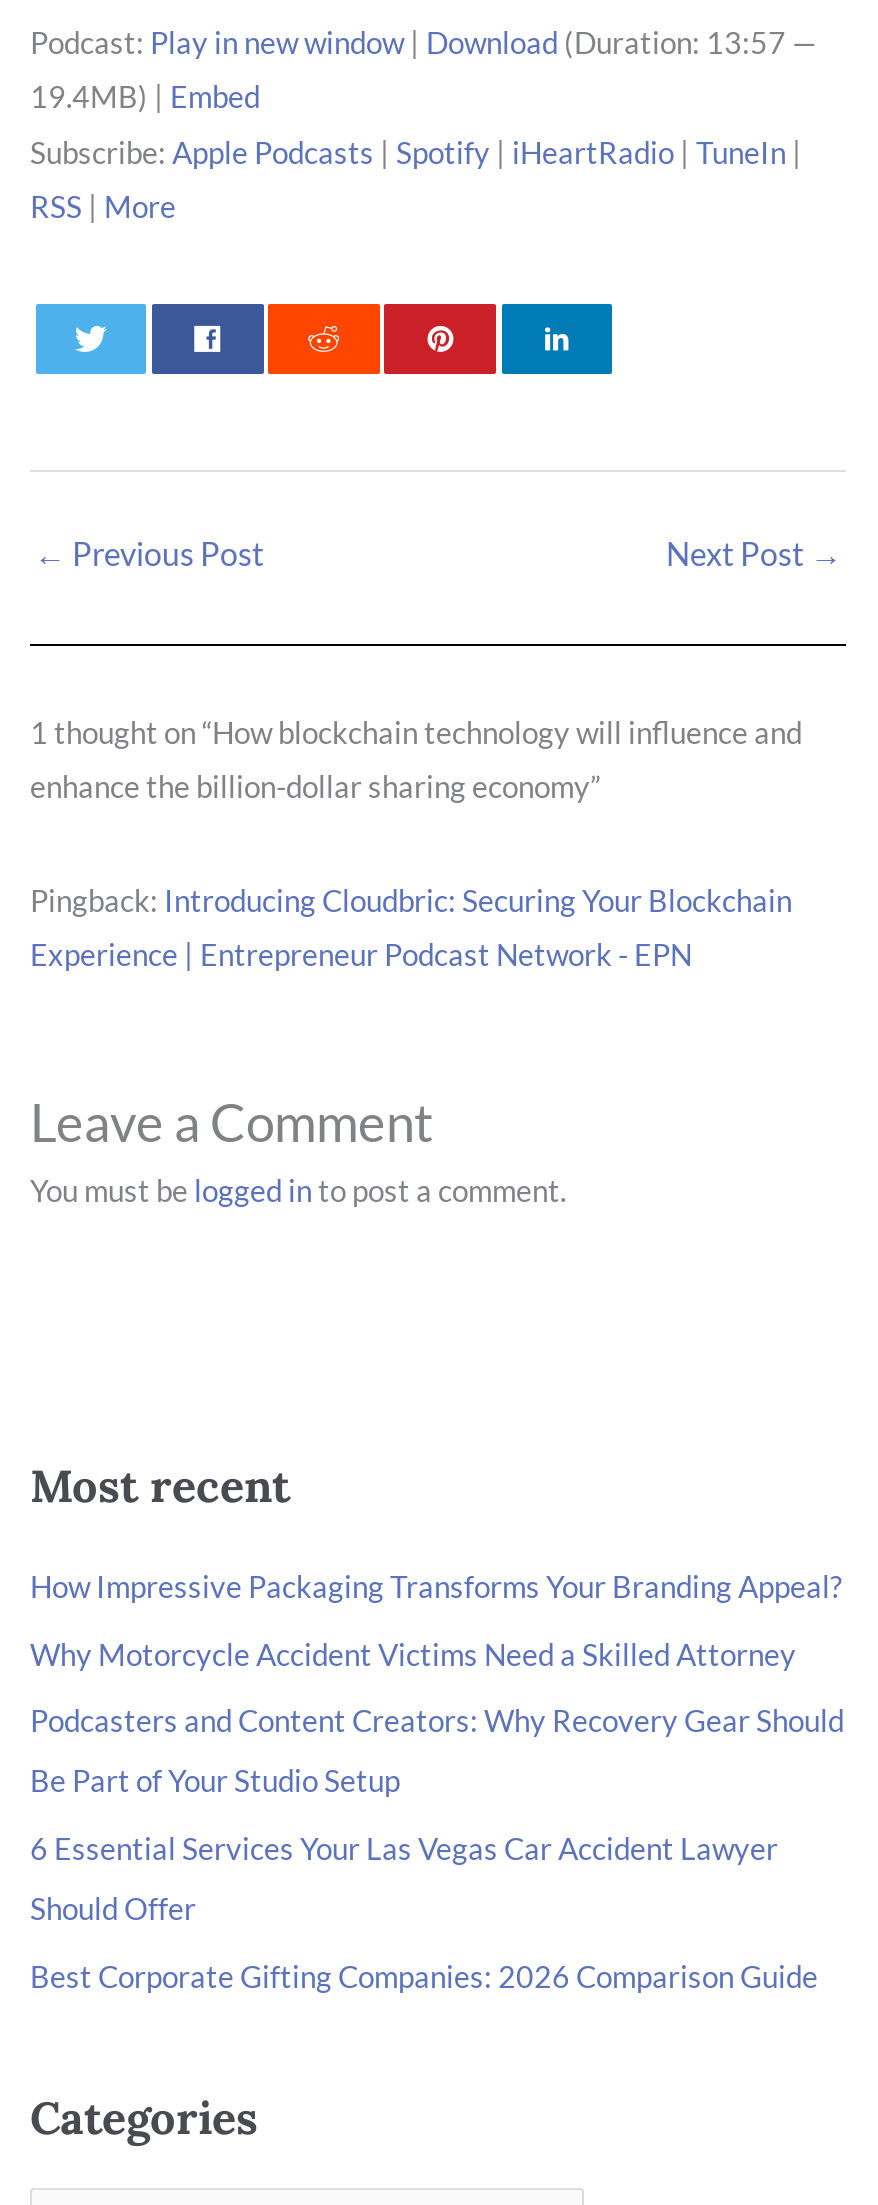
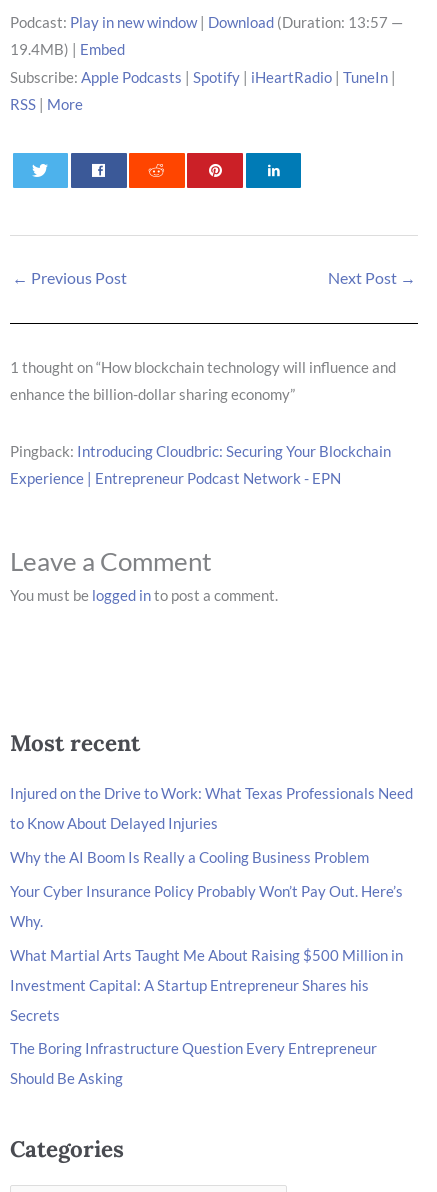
- How Impressive Packaging Transforms Your Branding Appeal?
- Why Motorcycle Accident Victims Need a Skilled Attorney
- Podcasters and Content Creators: Why Recovery Gear Should
- Be Part of Your Studio Setup
- 6 Essential Services Your Las Vegas Car Accident Lawyer
- Should Offer
- Best Corporate Gifting Companies: 2026 Comparison Guide
+ Injured on the Drive to Work: What Texas Professionals Need
+ to Know About Delayed Injuries
+ Why the AI Boom Is Really a Cooling Business Problem
+ Your Cyber Insurance Policy Probably Won’t Pay Out. Here’s
+ Why.
+ What Martial Arts Taught Me About Raising $500 Million in
+ Investment Capital: A Startup Entrepreneur Shares his
+ Secrets
+ The Boring Infrastructure Question Every Entrepreneur
+ Should Be Asking
